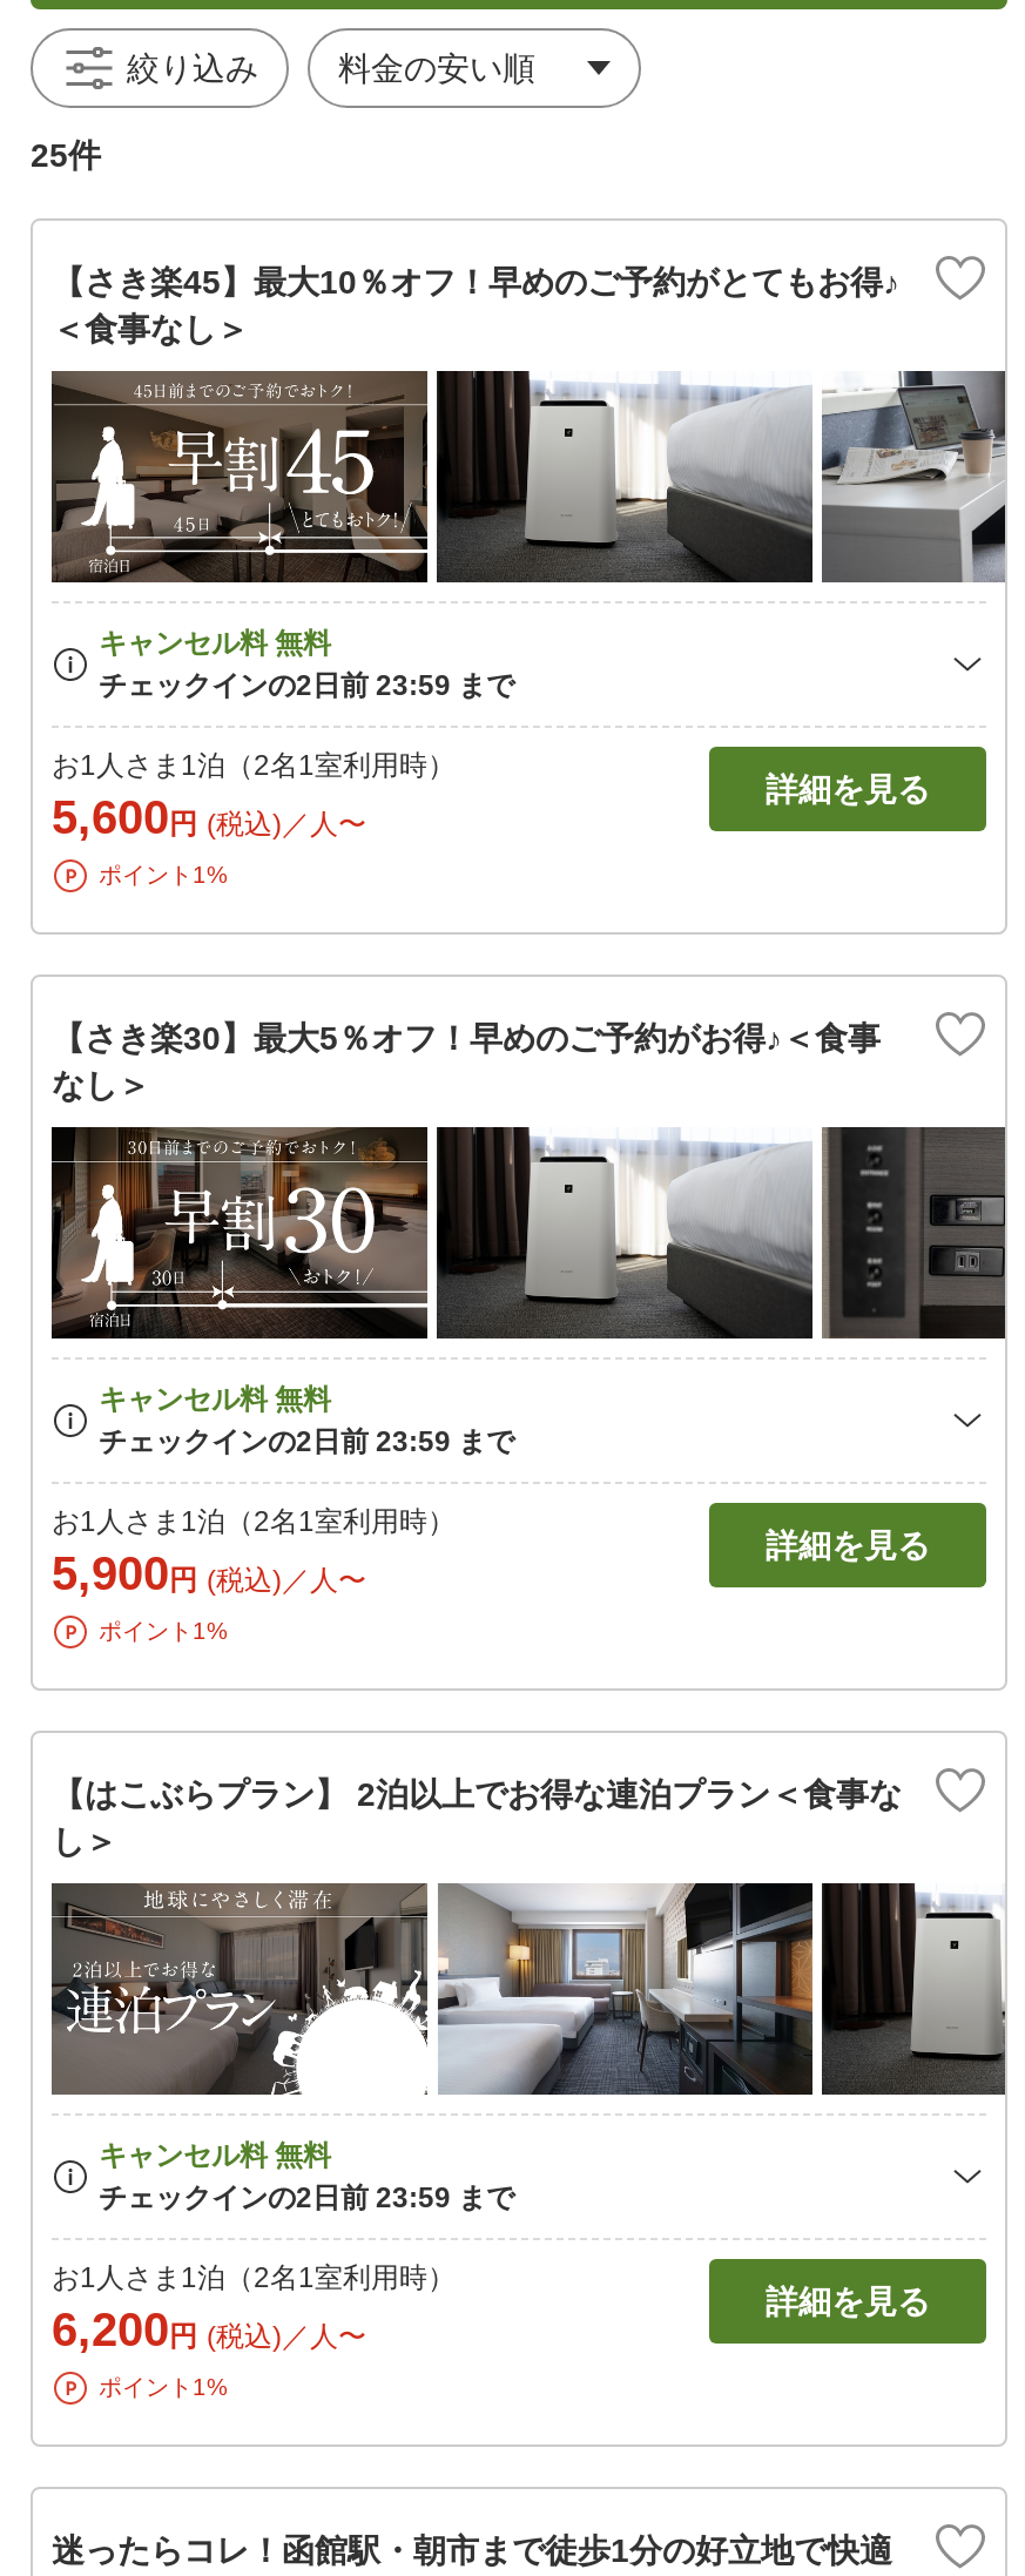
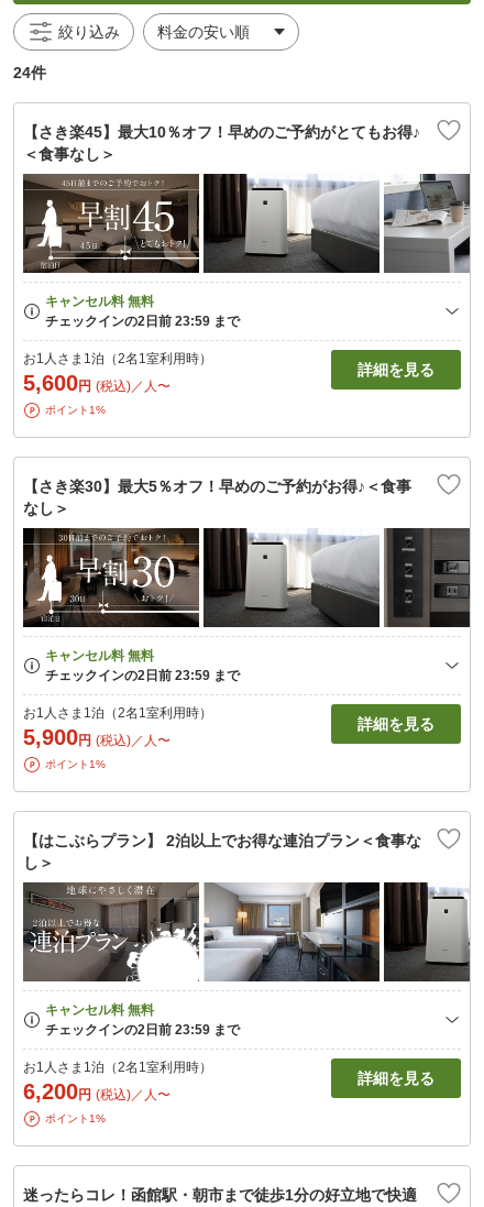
- 25件
+ 24件
